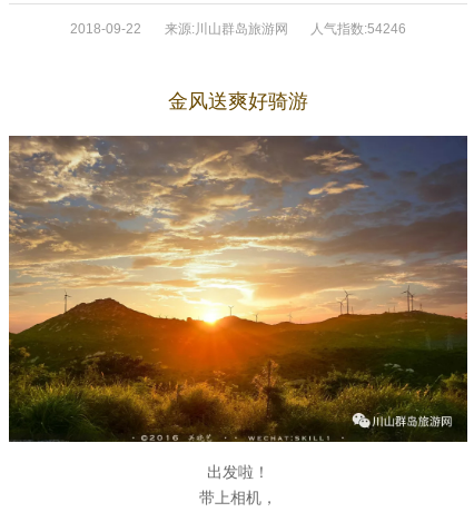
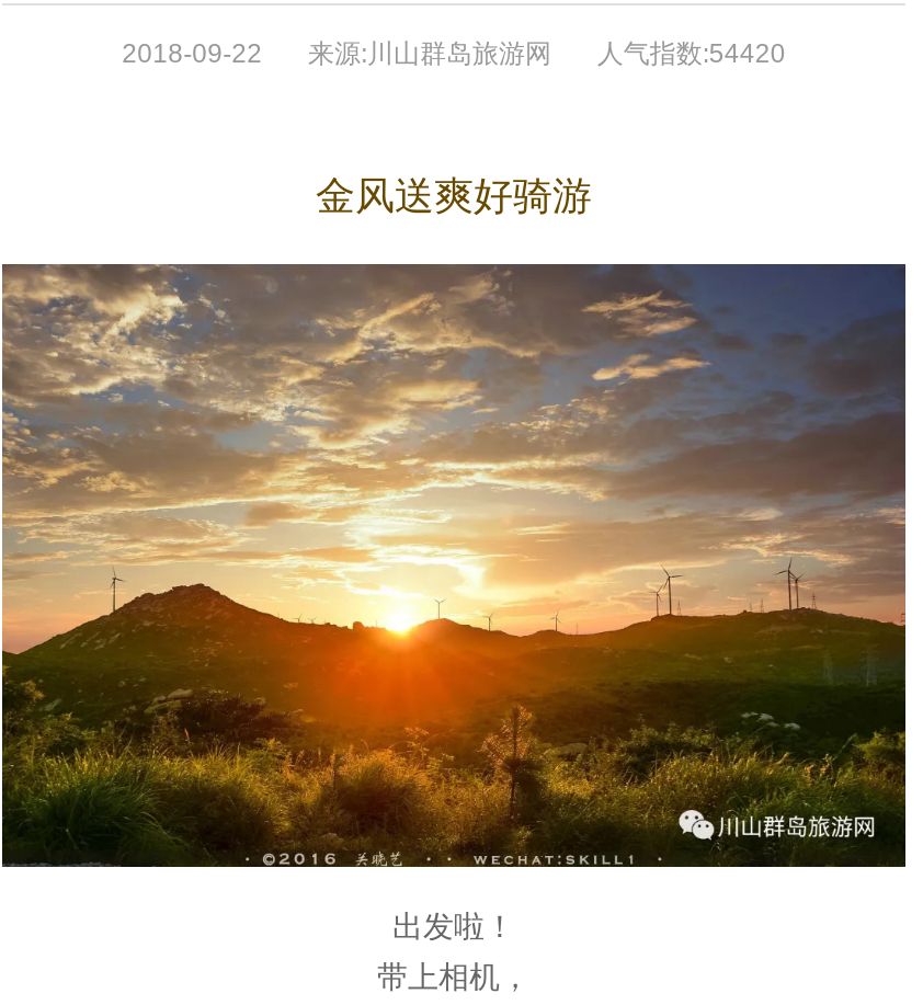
- 2018-09-22 来源:川山群岛旅游网 人气指数:54246
+ 2018-09-22 来源:川山群岛旅游网 人气指数:54420
